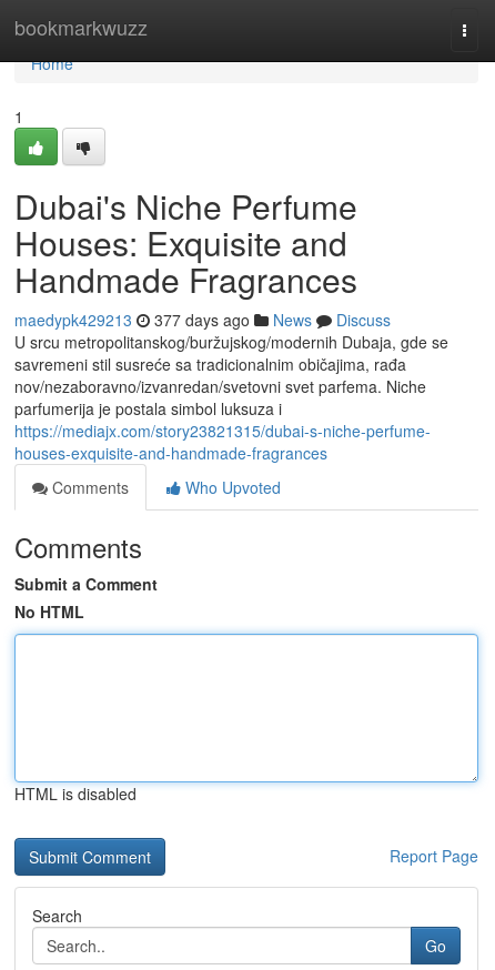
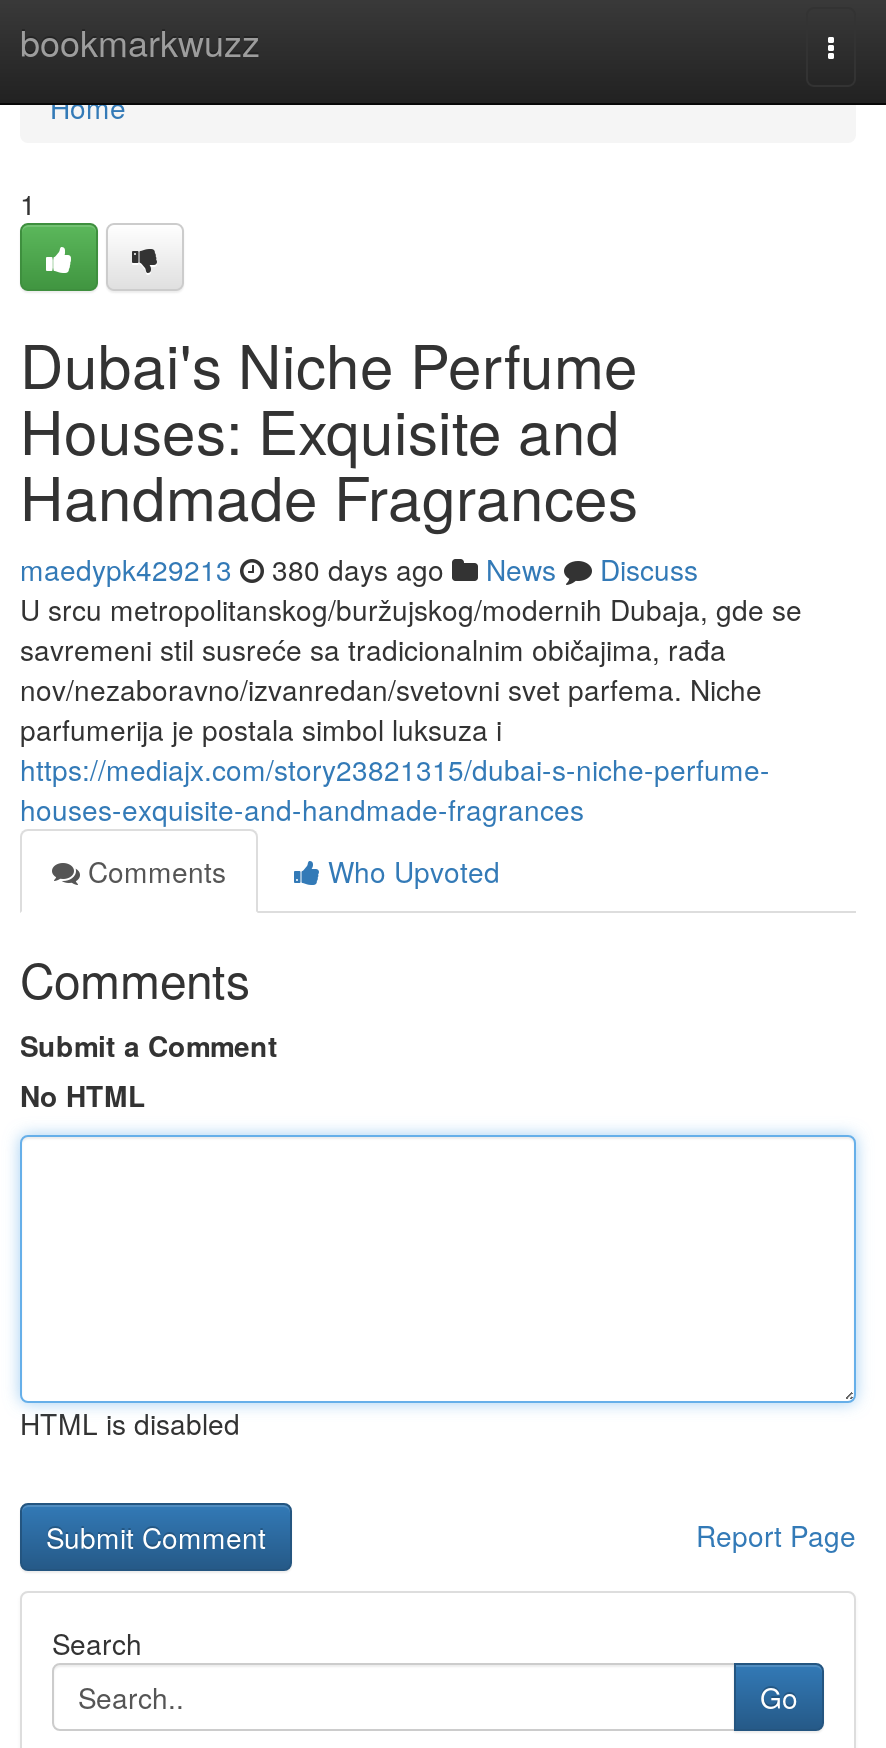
- maedypk429213 377 days ago News Discuss
+ maedypk429213 380 days ago News Discuss
